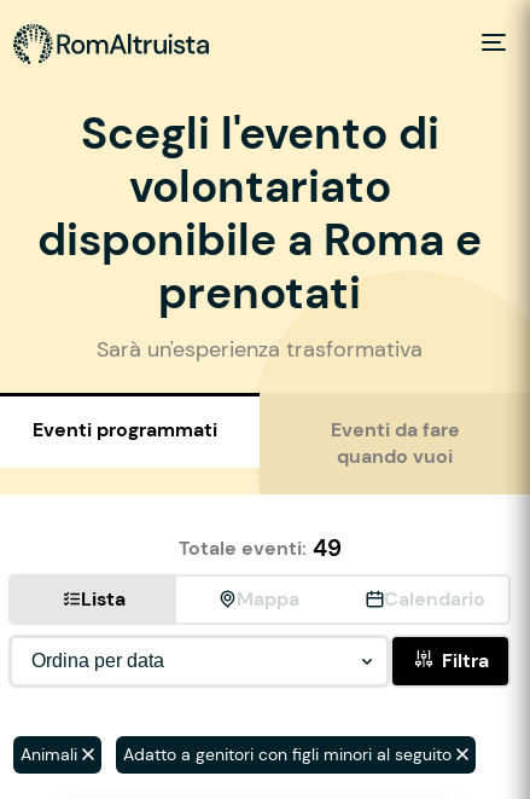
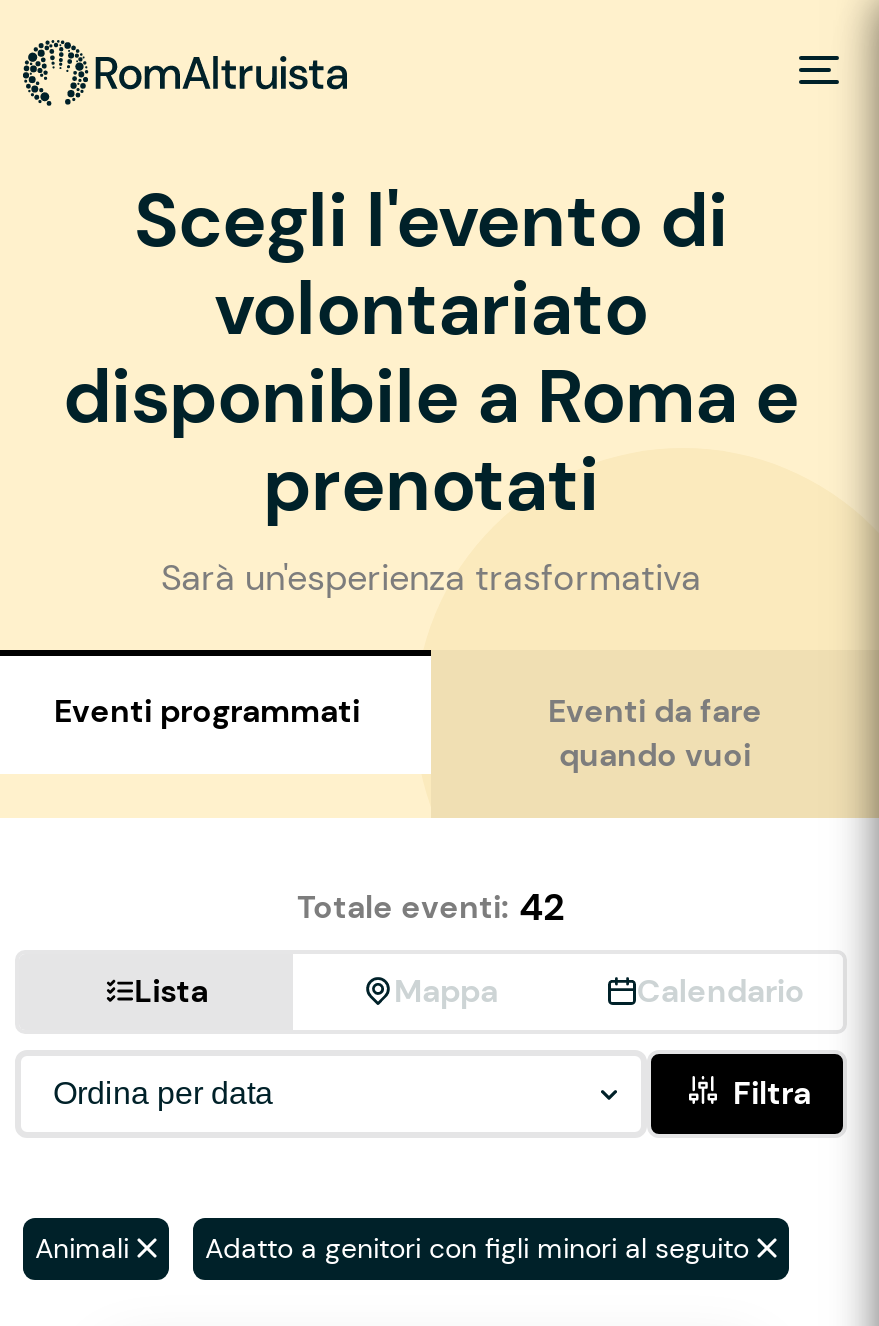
- Totale eventi: 49
+ Totale eventi: 42
